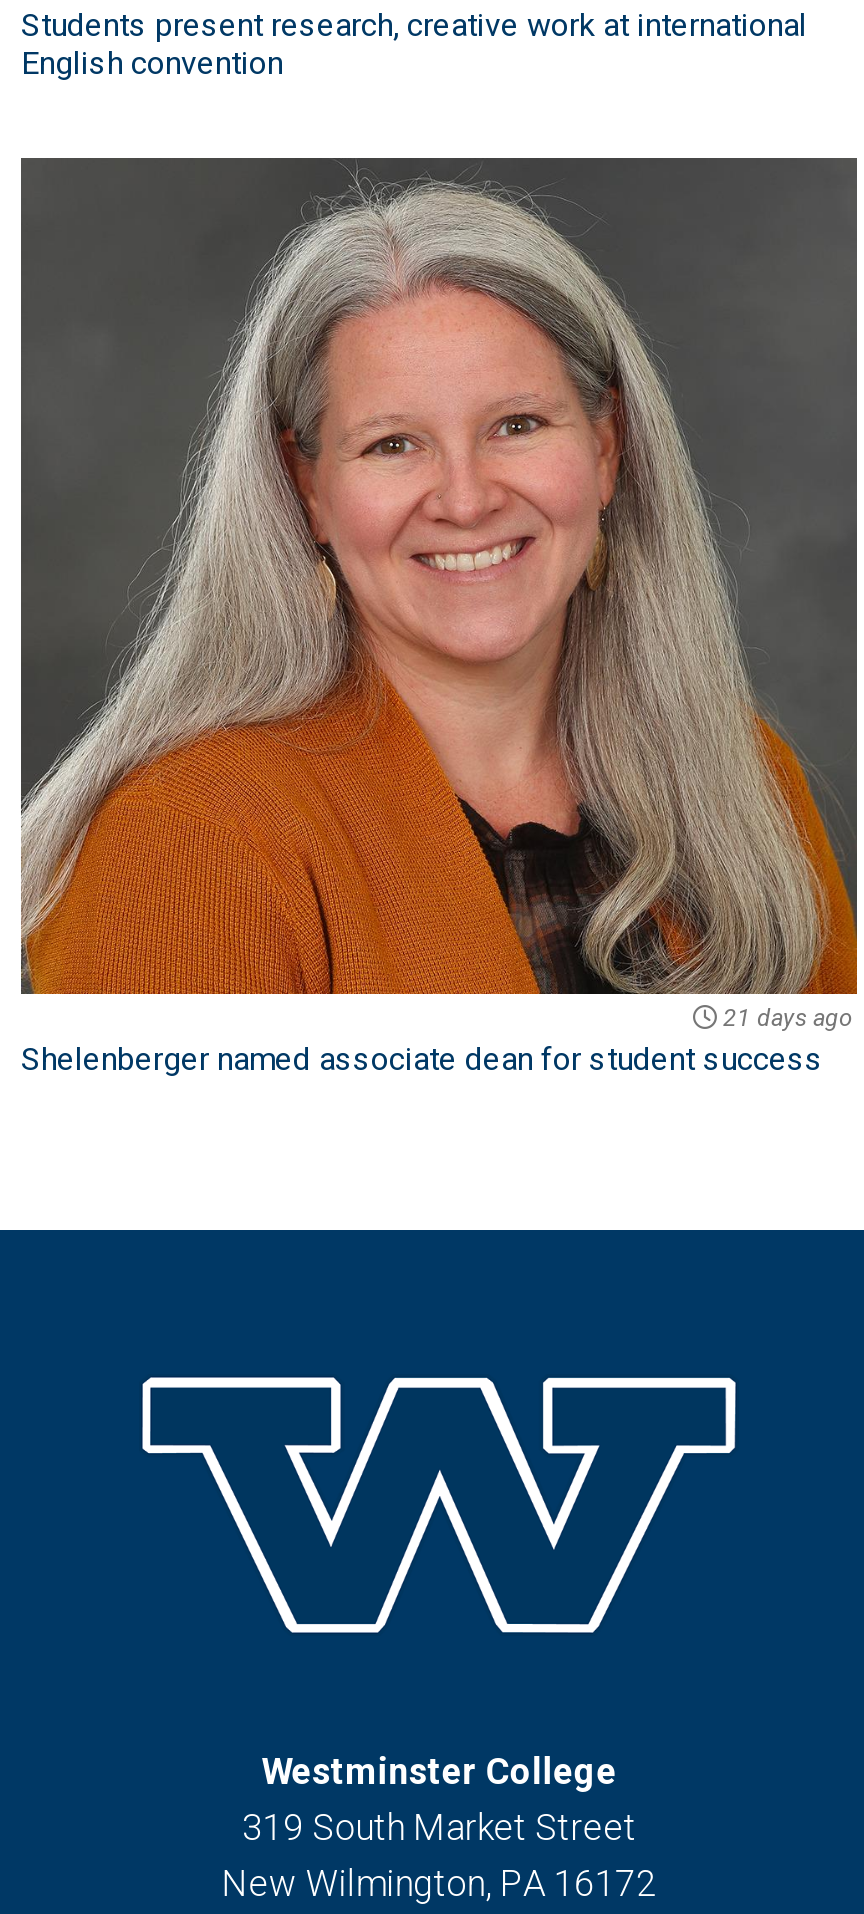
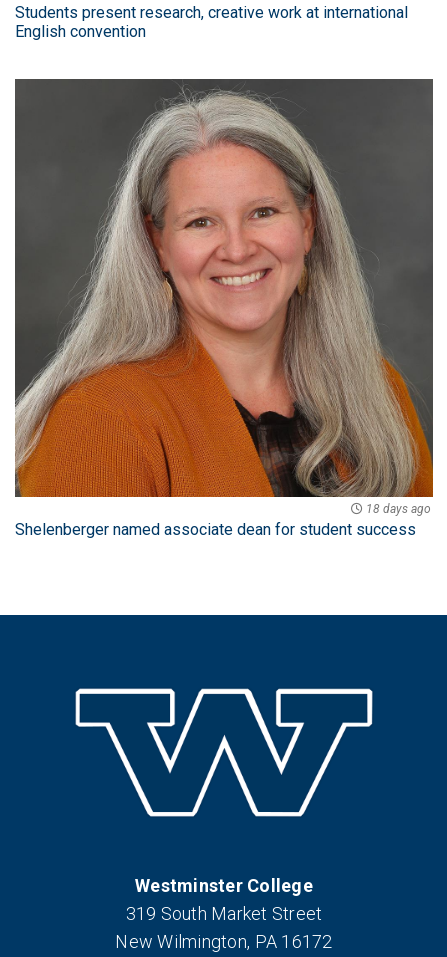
- 21 days ago
+ 18 days ago
